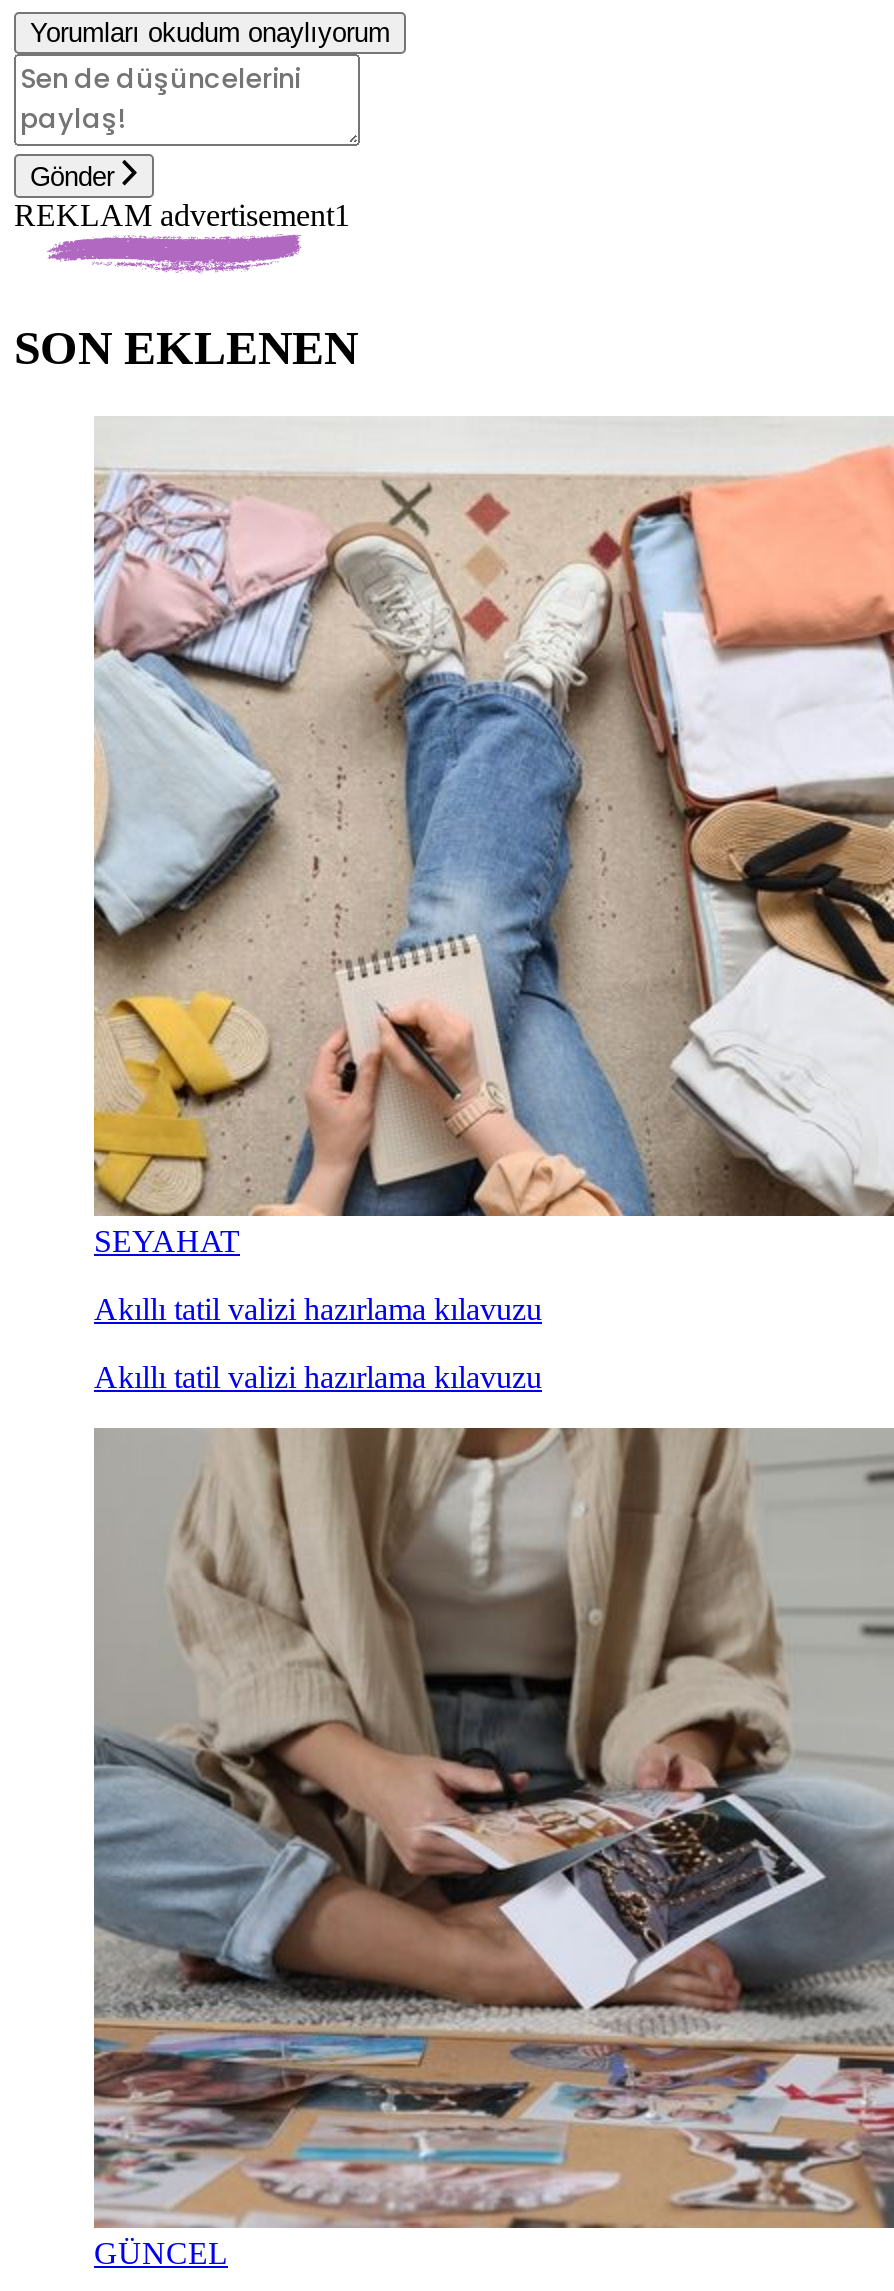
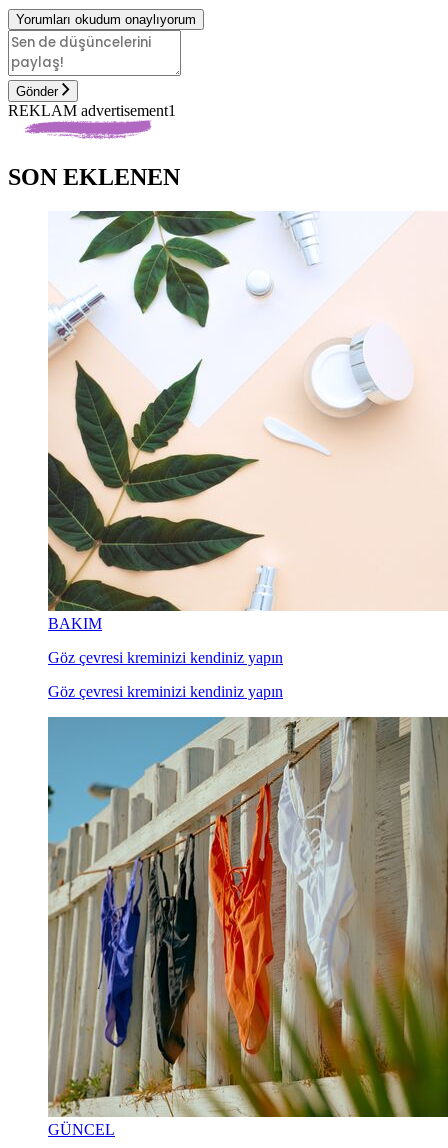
- [image]
- SEYAHAT
+ [image]
+ BAKIM

- Akıllı tatil valizi hazırlama kılavuzu
+ Göz çevresi kreminizi kendiniz yapın

- Akıllı tatil valizi hazırlama kılavuzu
+ Göz çevresi kreminizi kendiniz yapın

- [image]
+ [image]
